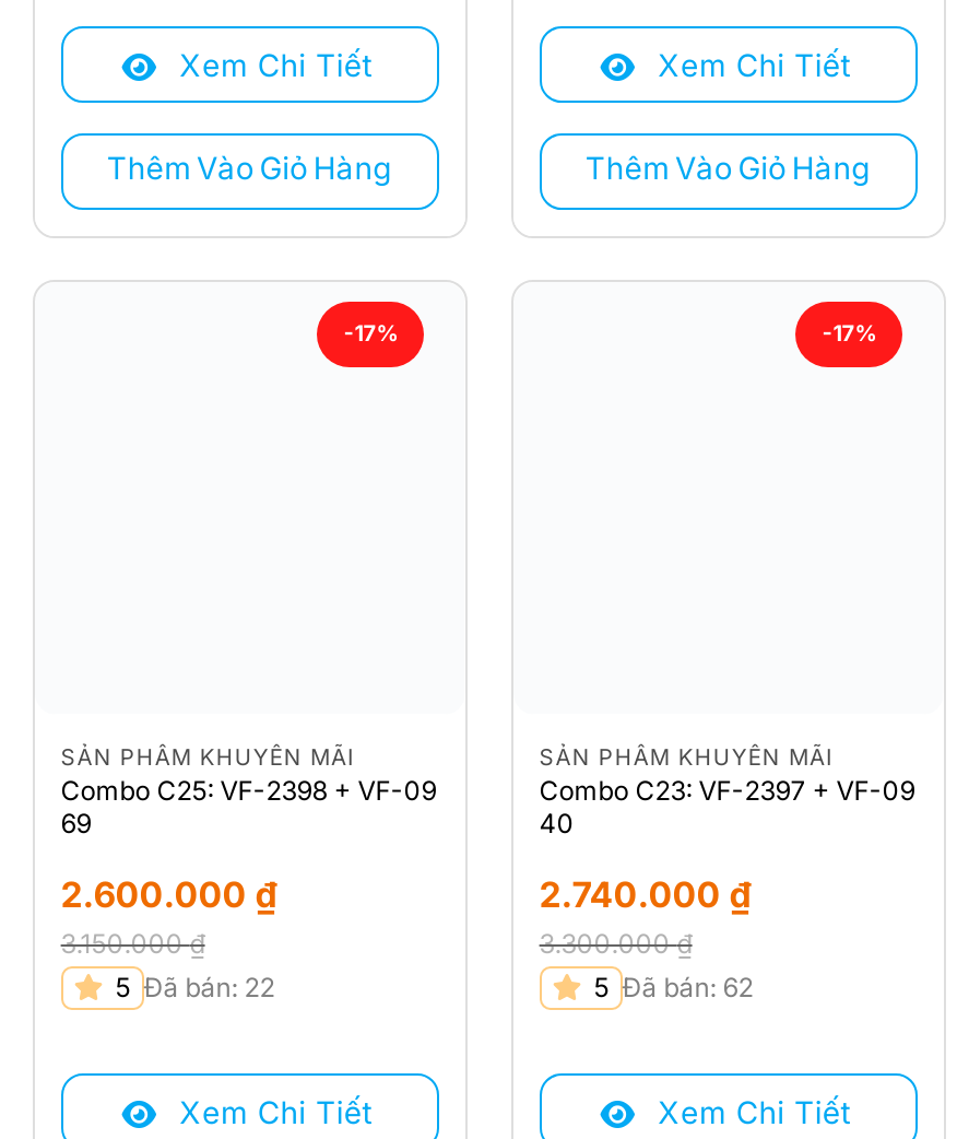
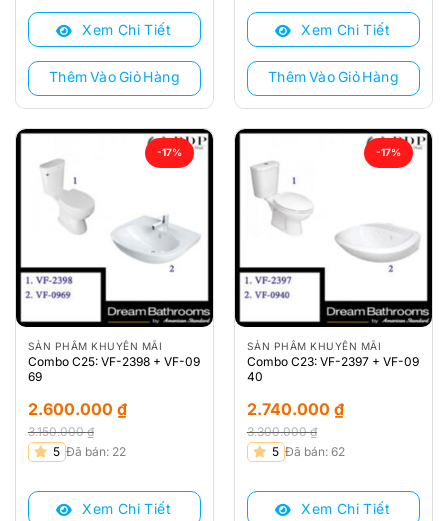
+ [image]

+ [image]
